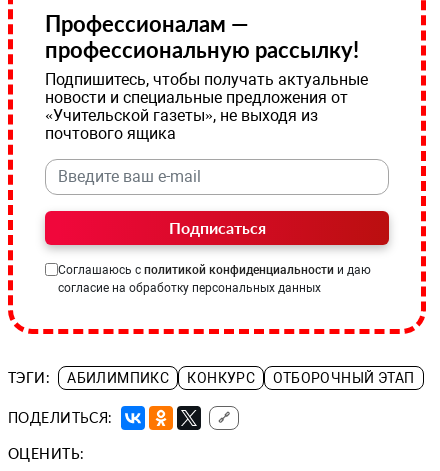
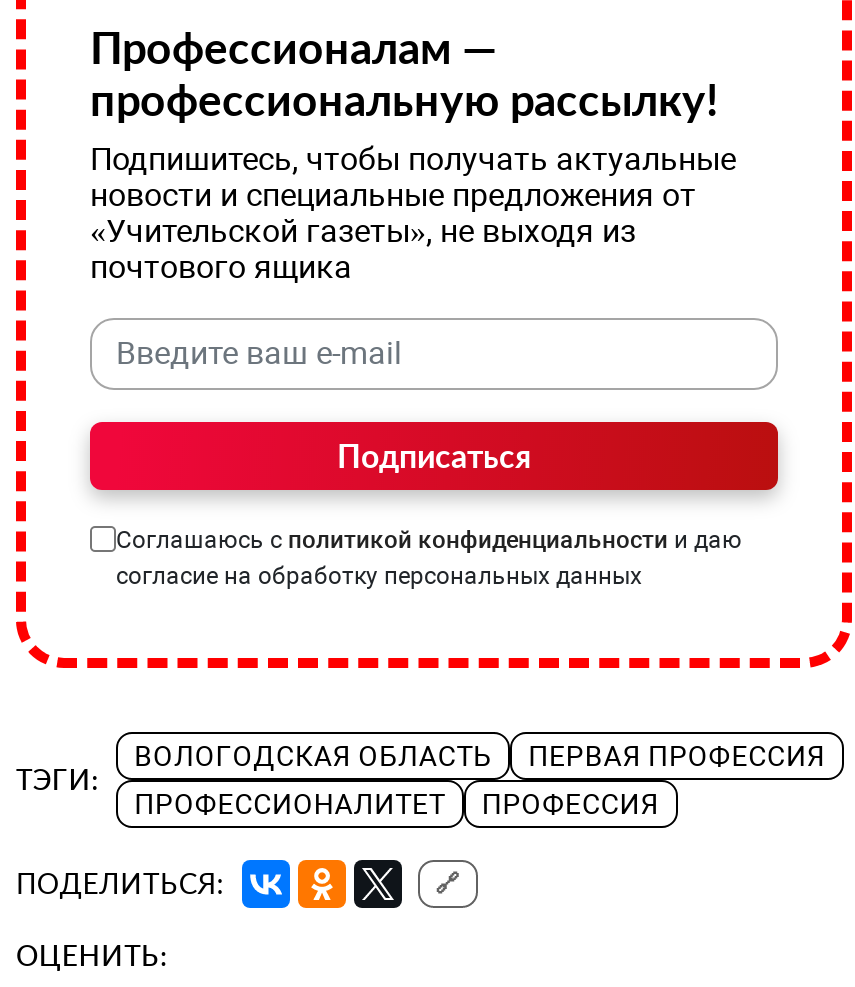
- АБИЛИМПИКС
- КОНКУРС
- ОТБОРОЧНЫЙ ЭТАП
+ ВОЛОГОДСКАЯ ОБЛАСТЬ
+ ПЕРВАЯ ПРОФЕССИЯ
+ ПРОФЕССИОНАЛИТЕТ
+ ПРОФЕССИЯ
